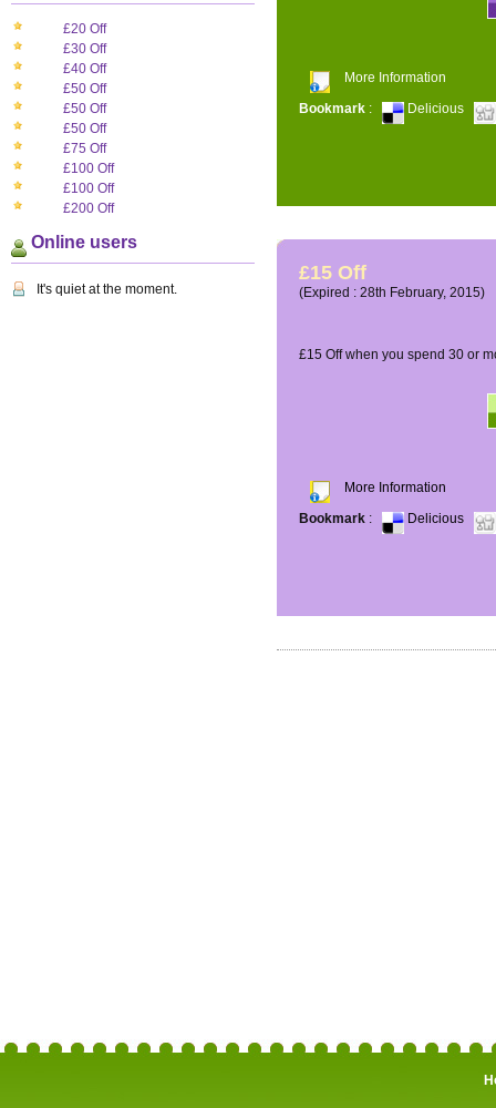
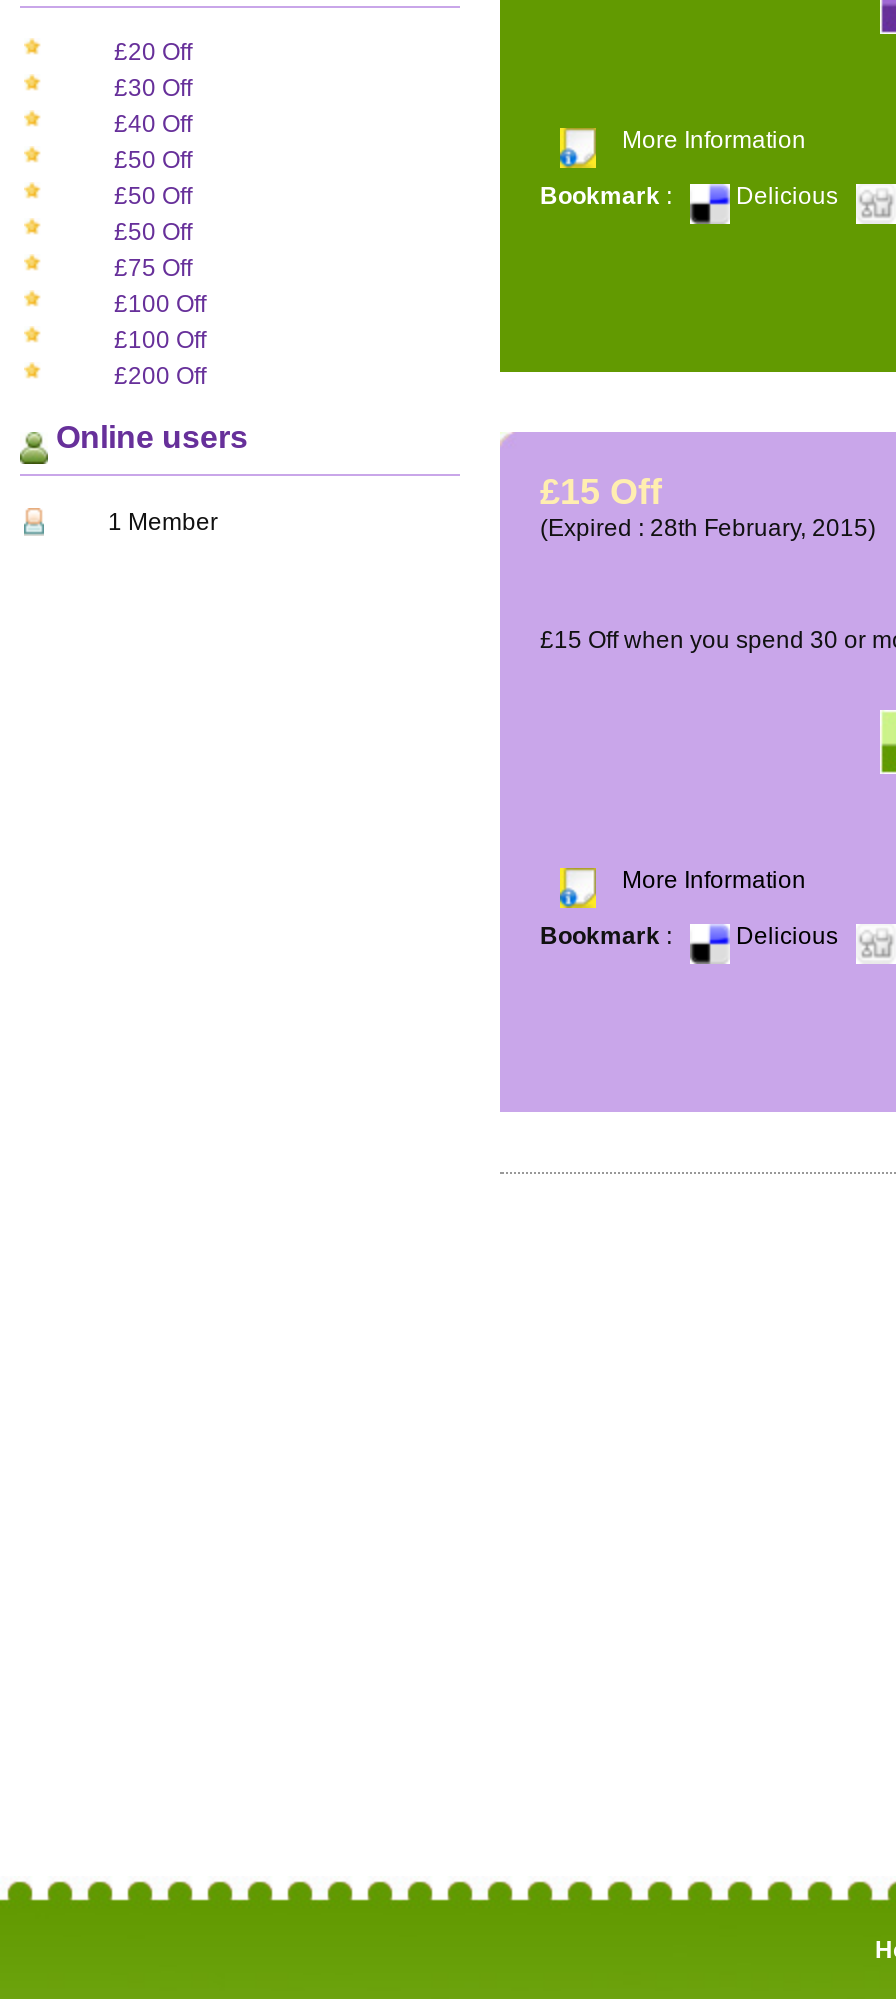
- It's quiet at the moment.
+ 1 Member
